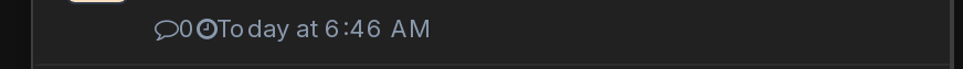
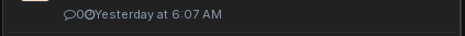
- Today at 6:46 AM
+ Yesterday at 6:07 AM
